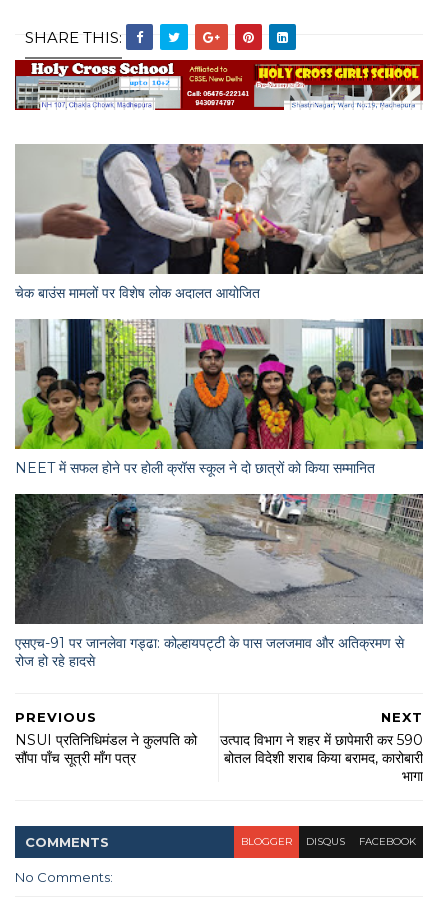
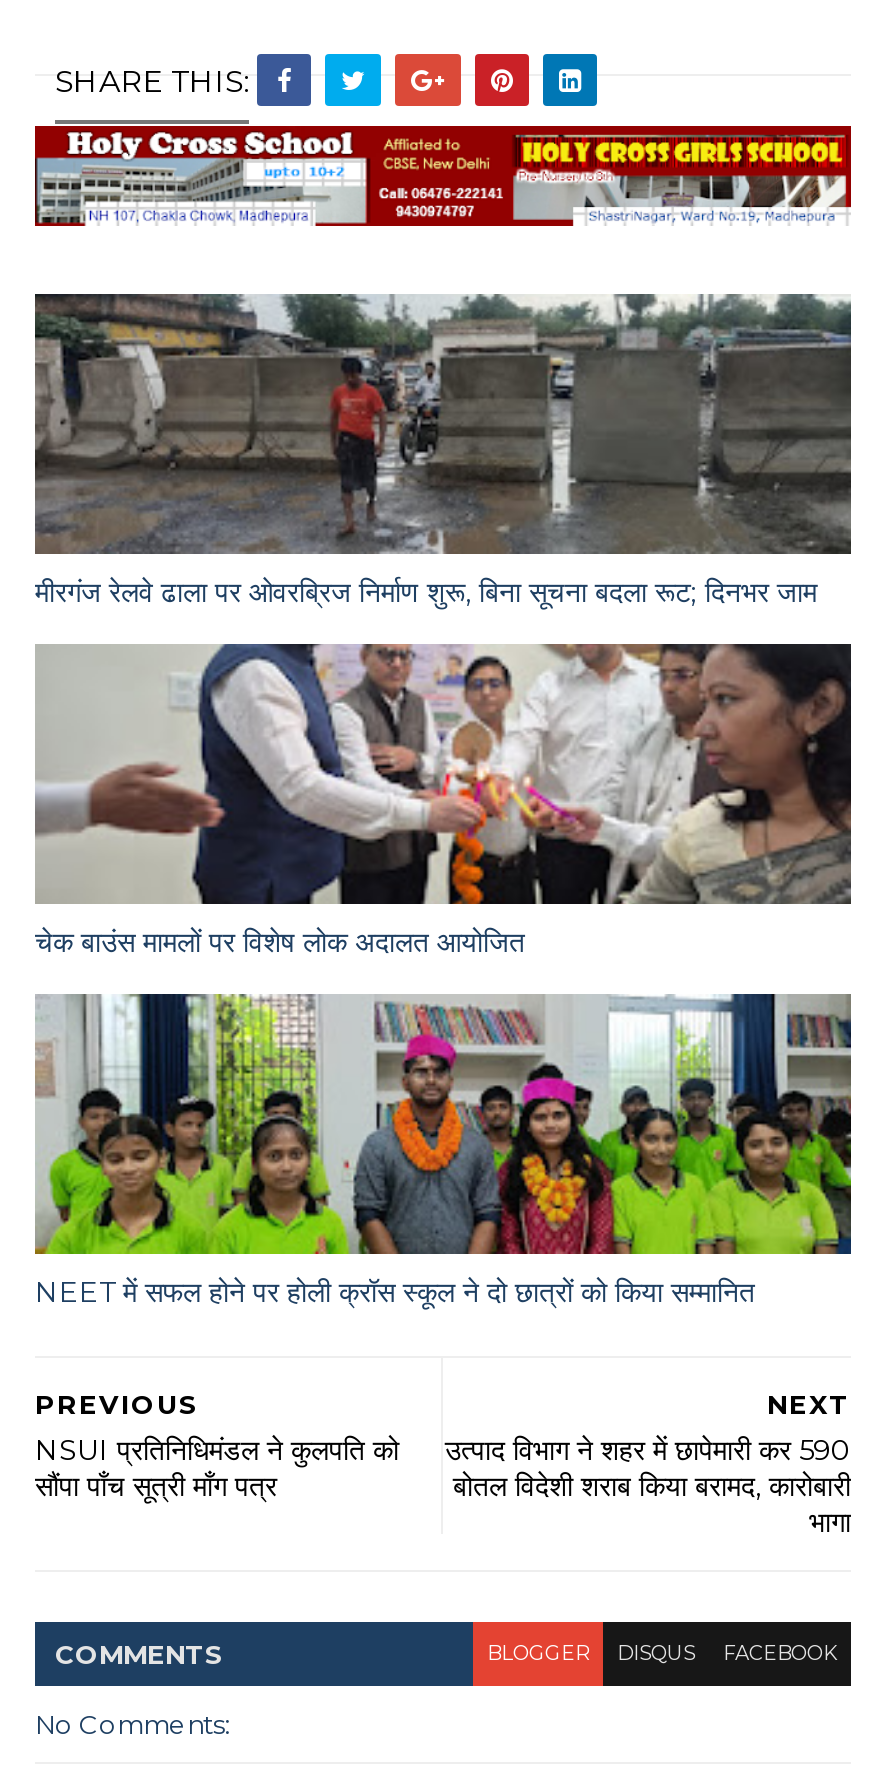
+ [image]
+ मीरगंज रेलवे ढाला पर ओवरब्रिज निर्माण शुरू, बिना सूचना बदला रूट; दिनभर जाम

moved down: [image] | चेक बाउंस मामलों पर विशेष लोक अदालत आयोजित | NEET में सफल होने पर होली क्रॉस स्कूल ने दो छात्रों को किया सम्मानित

- [image]
- एसएच-91 पर जानलेवा गड्ढा: कोल्हायपट्टी के पास जलजमाव और अतिक्रमण से
- रोज हो रहे हादसे
